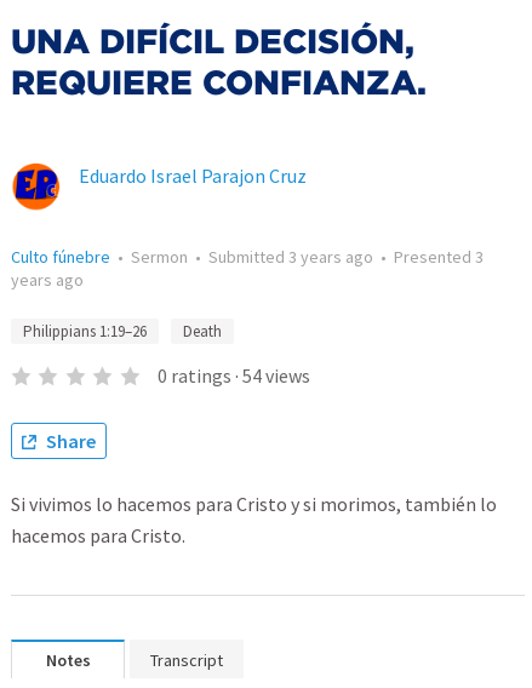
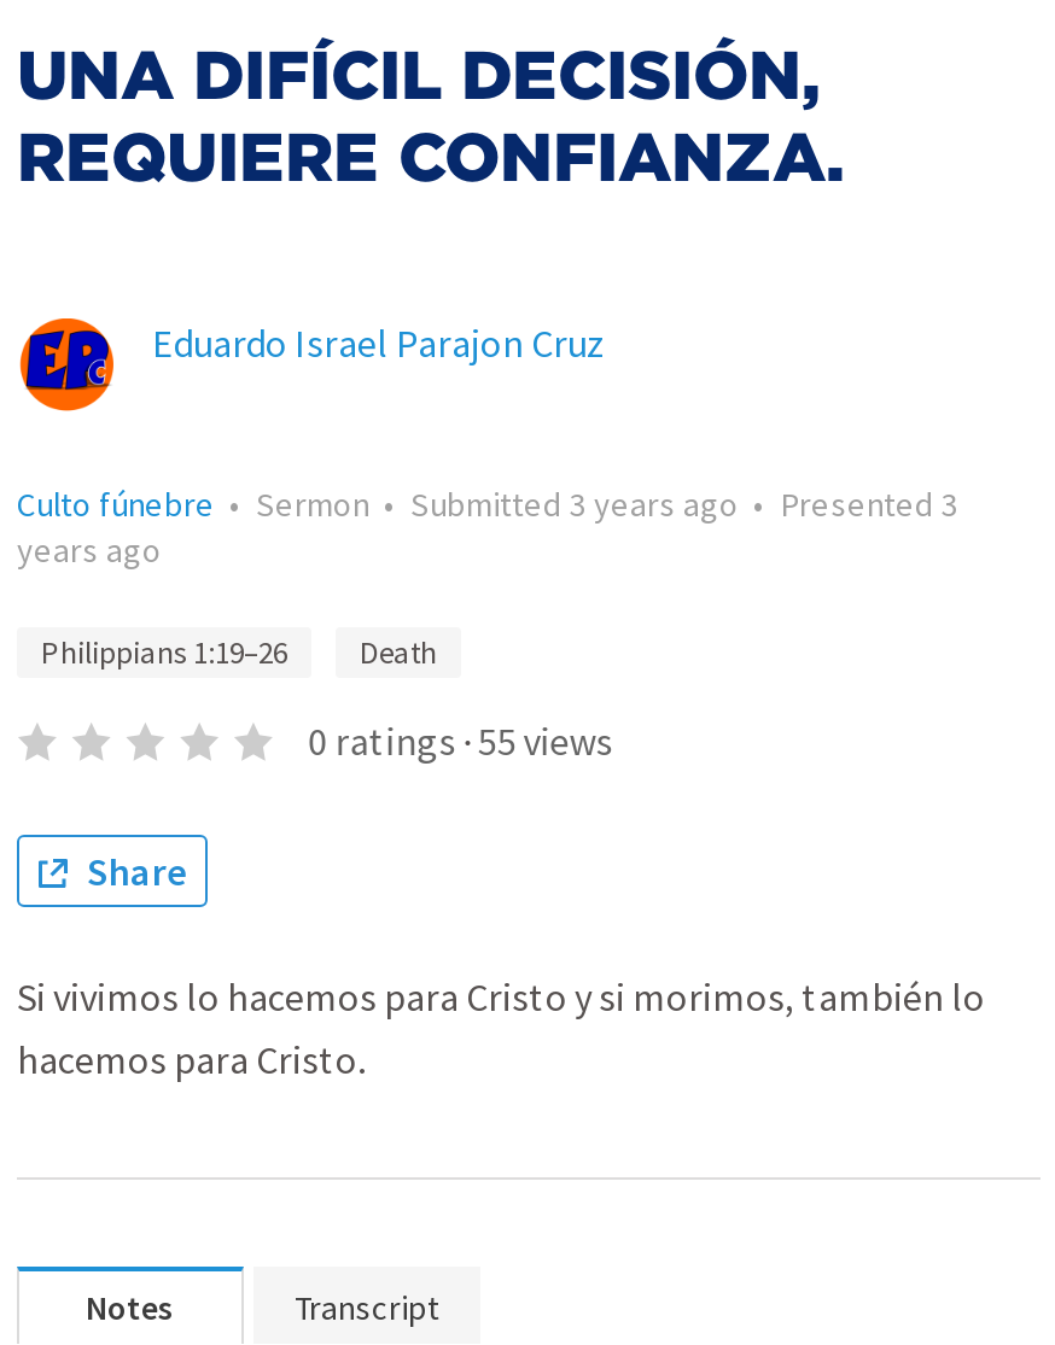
- 0 ratings · 54 views
+ 0 ratings · 55 views
